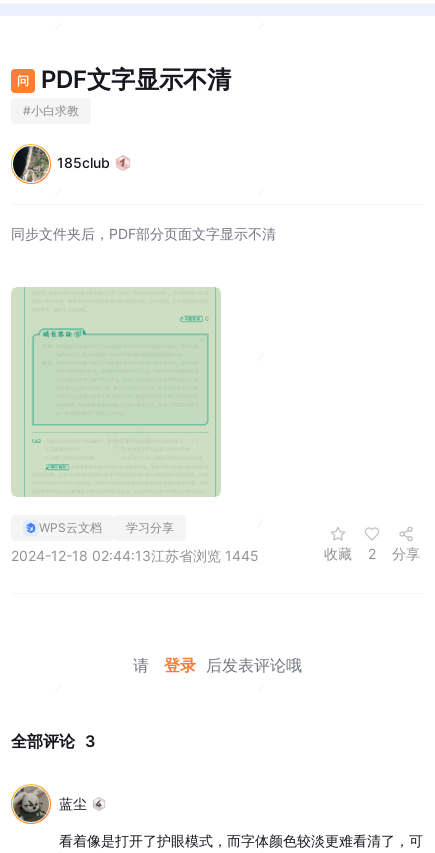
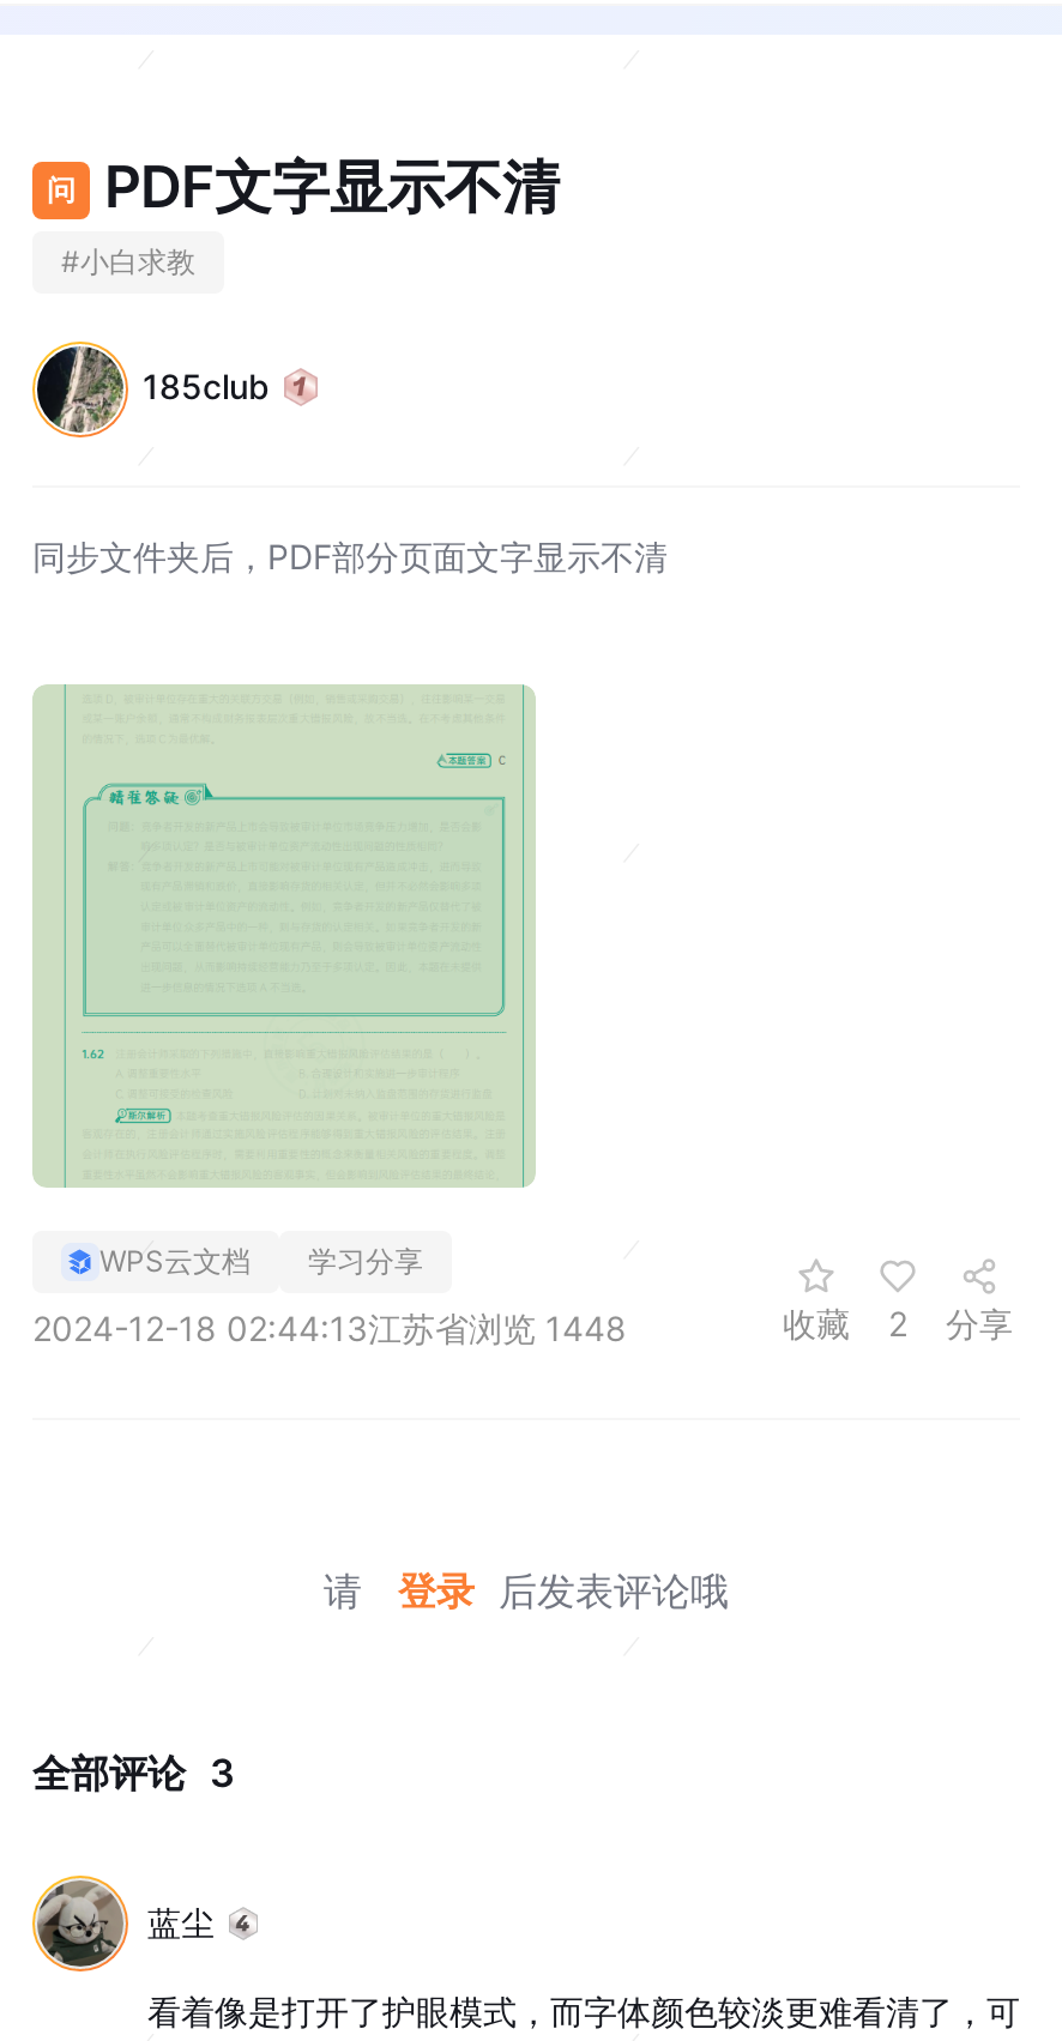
- 2024-12-18 02:44:13江苏省浏览 1445
+ 2024-12-18 02:44:13江苏省浏览 1448
